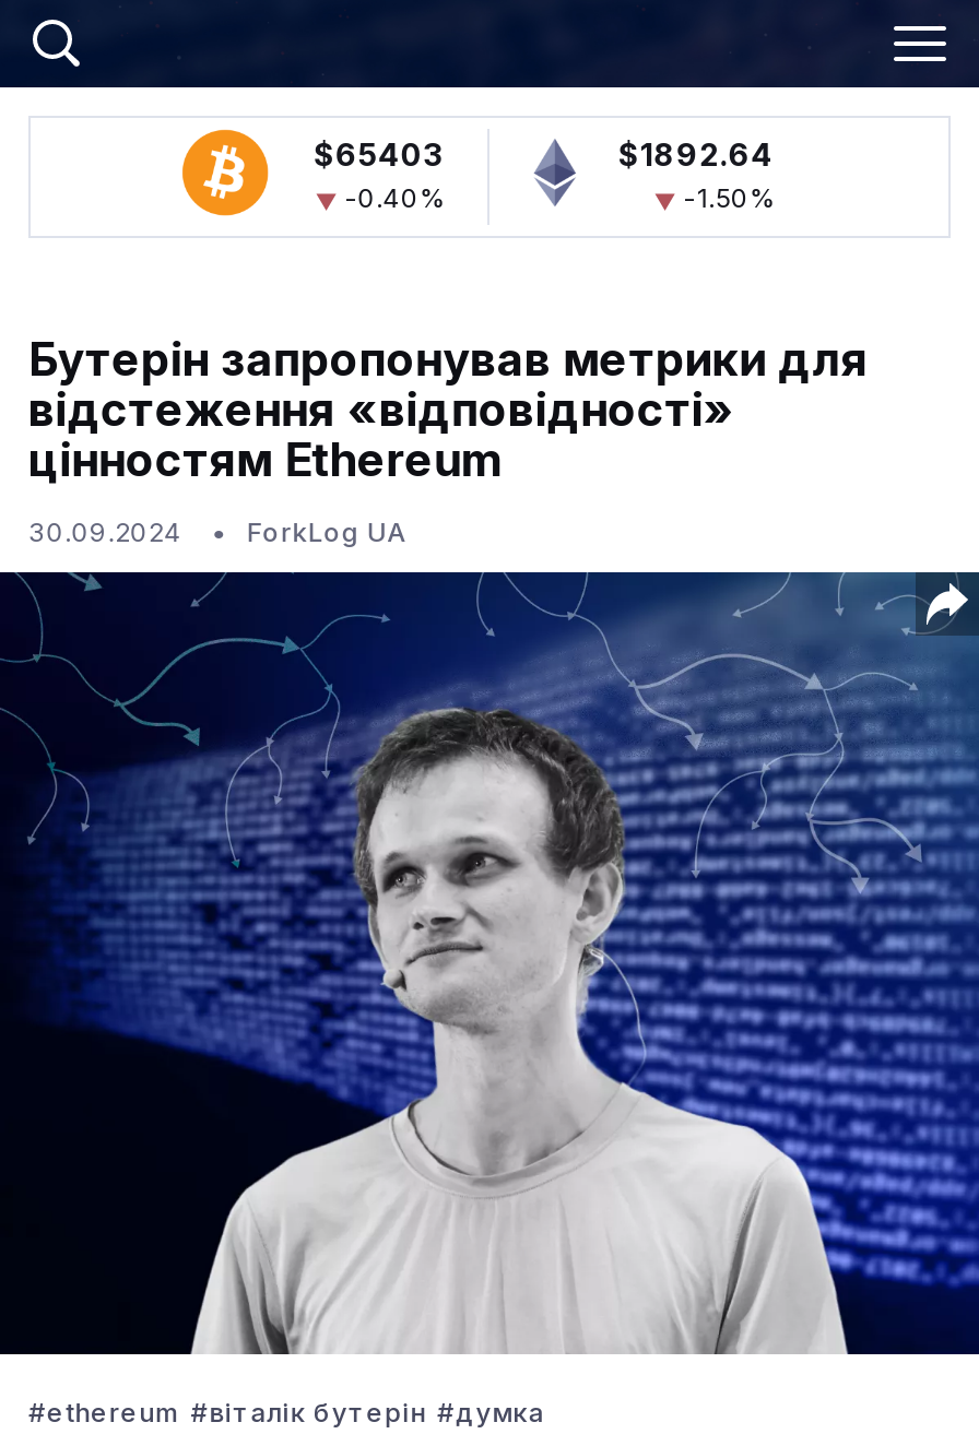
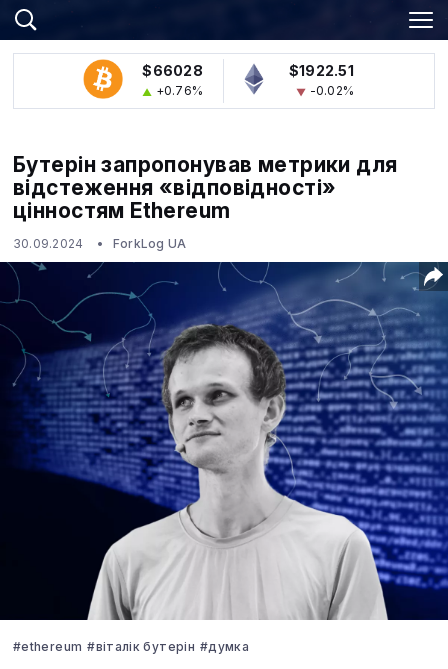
- $65403
+ $66028

- $1892.64
+ $1922.51

- -0.40%
+ +0.76%

- -1.50%
+ -0.02%
